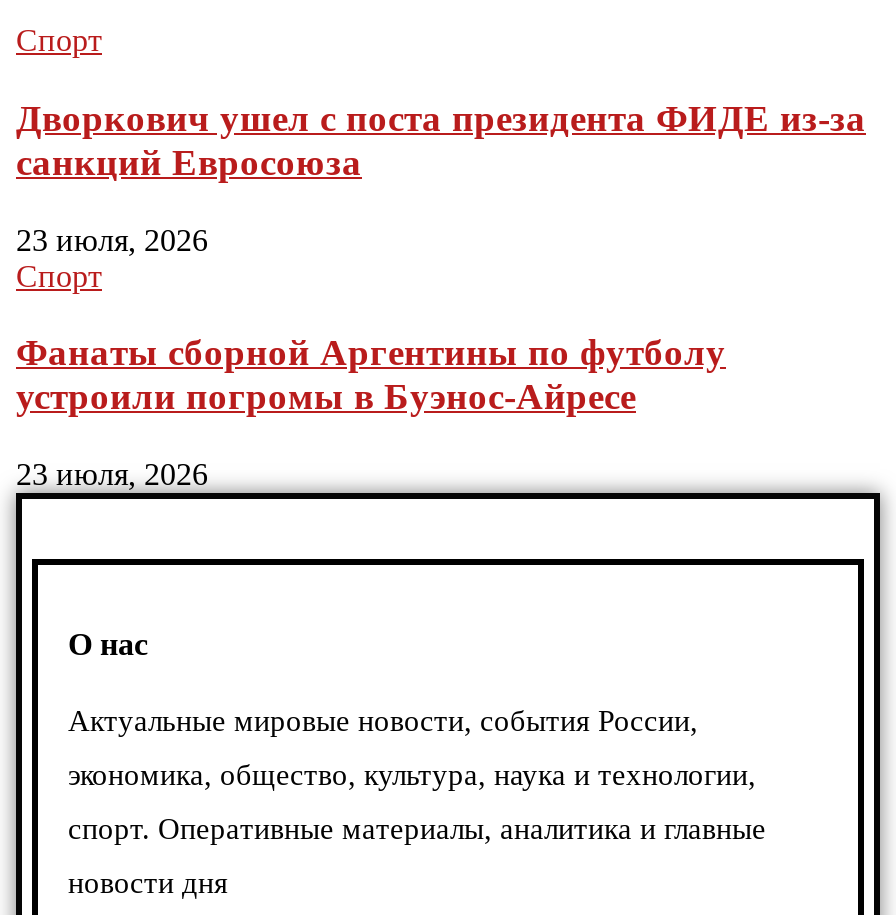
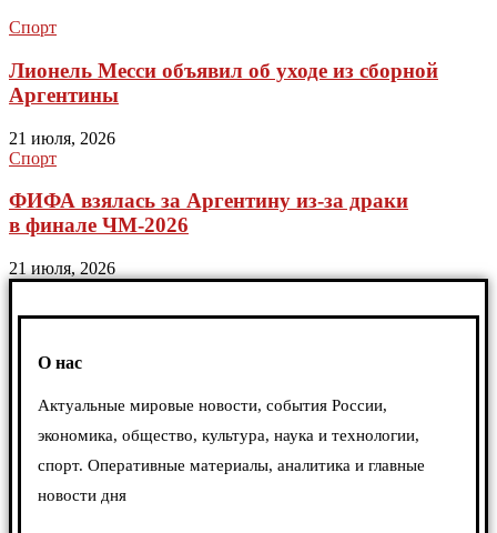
- Дворкович ушел с поста президента ФИДЕ из-за
- санкций Евросоюза
+ Лионель Месси объявил об уходе из сборной
+ Аргентины

- 23 июля, 2026
+ 21 июля, 2026

- Фанаты сборной Аргентины по футболу
- устроили погромы в Буэнос-Айресе
+ ФИФА взялась за Аргентину из-за драки
+ в финале ЧМ-2026

- 23 июля, 2026
+ 21 июля, 2026
